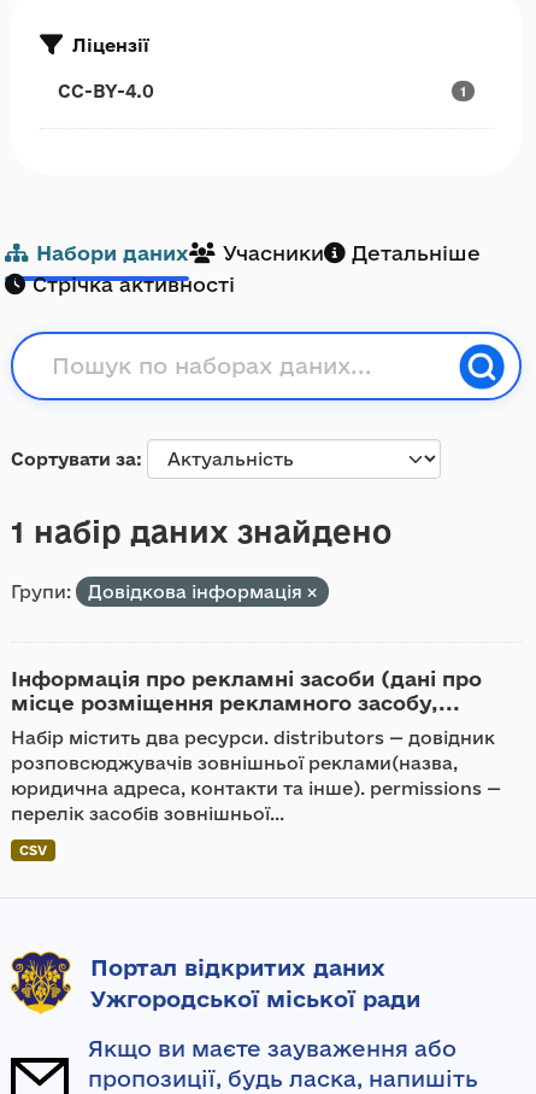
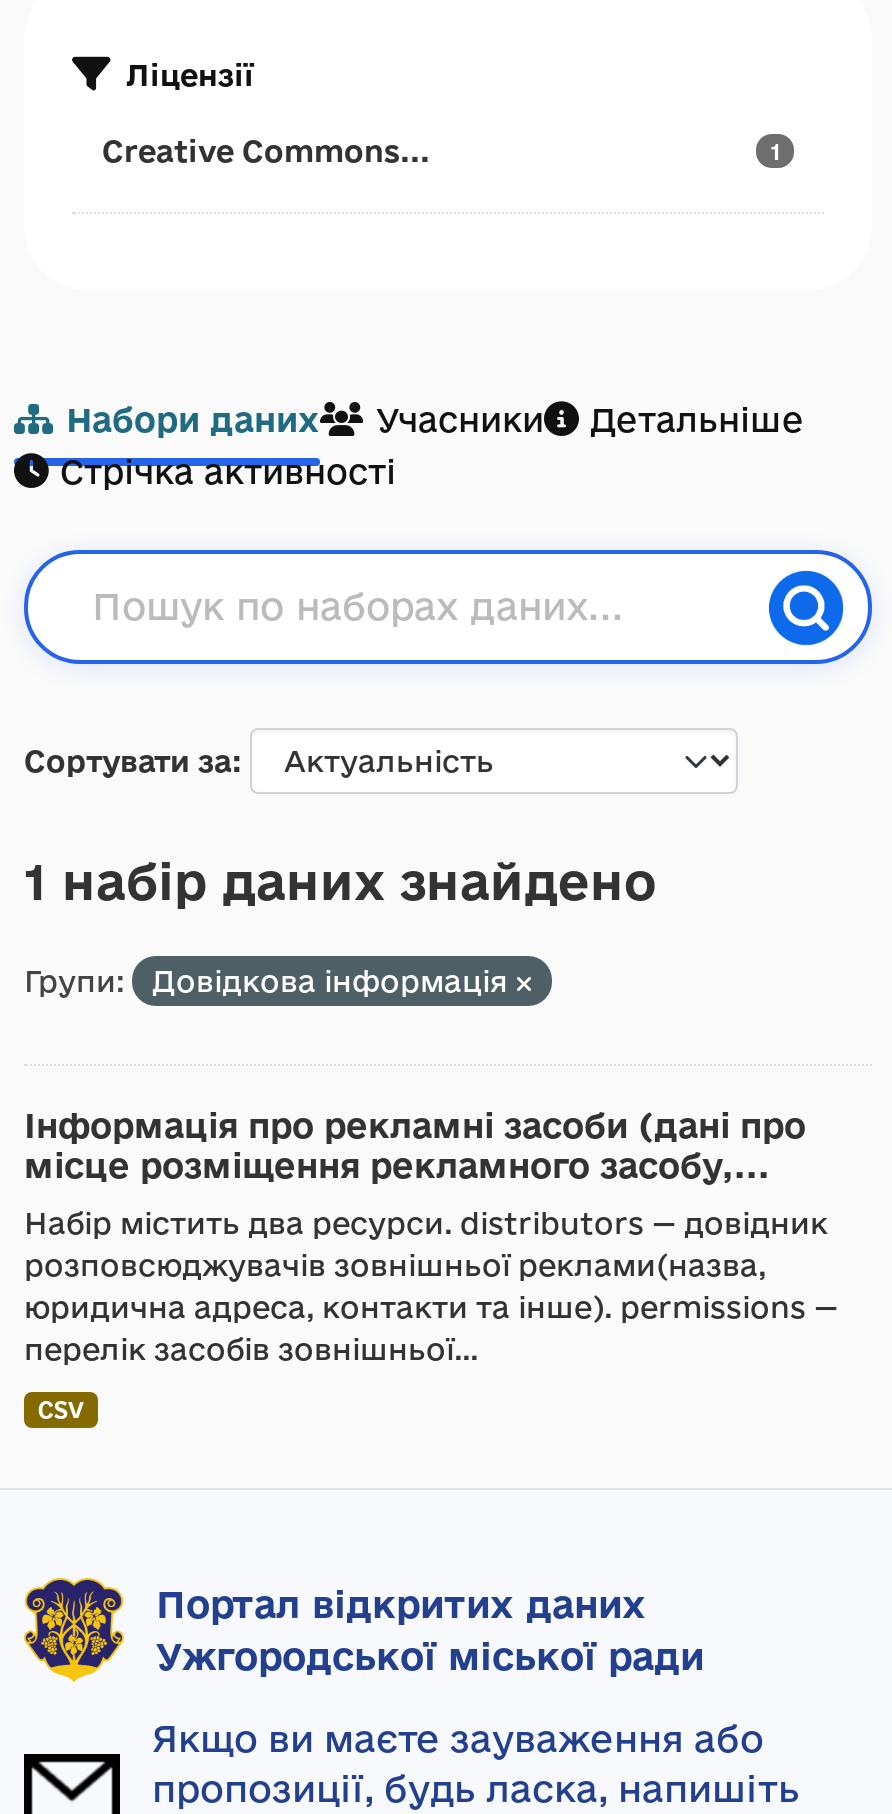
- CC-BY-4.0
+ Creative Commons...
